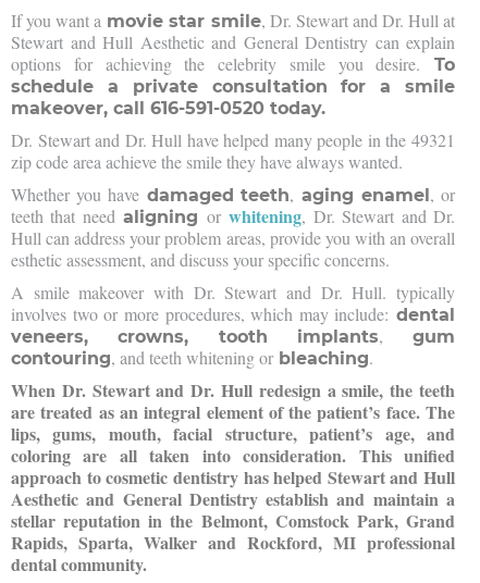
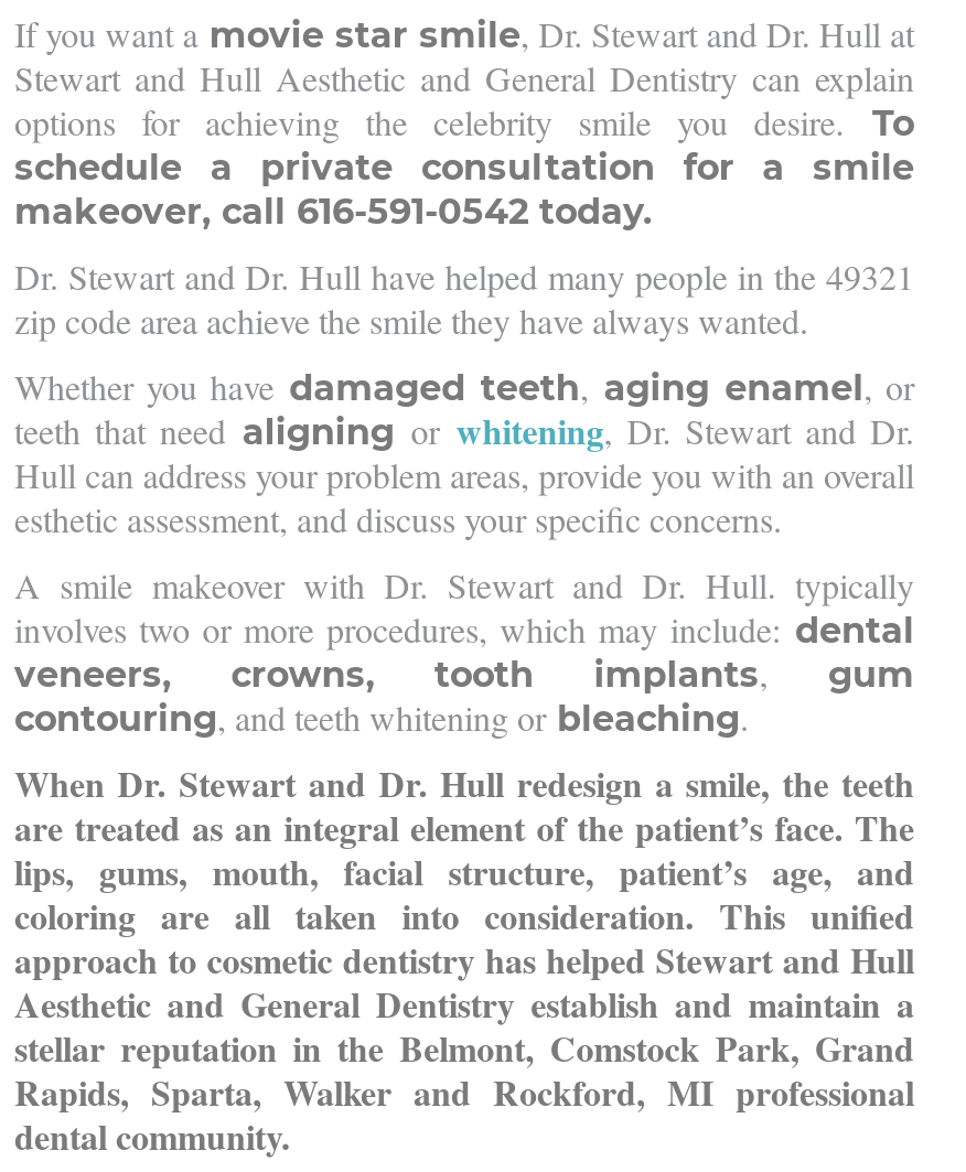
- makeover, call 616-591-0520 today.
+ makeover, call 616-591-0542 today.
